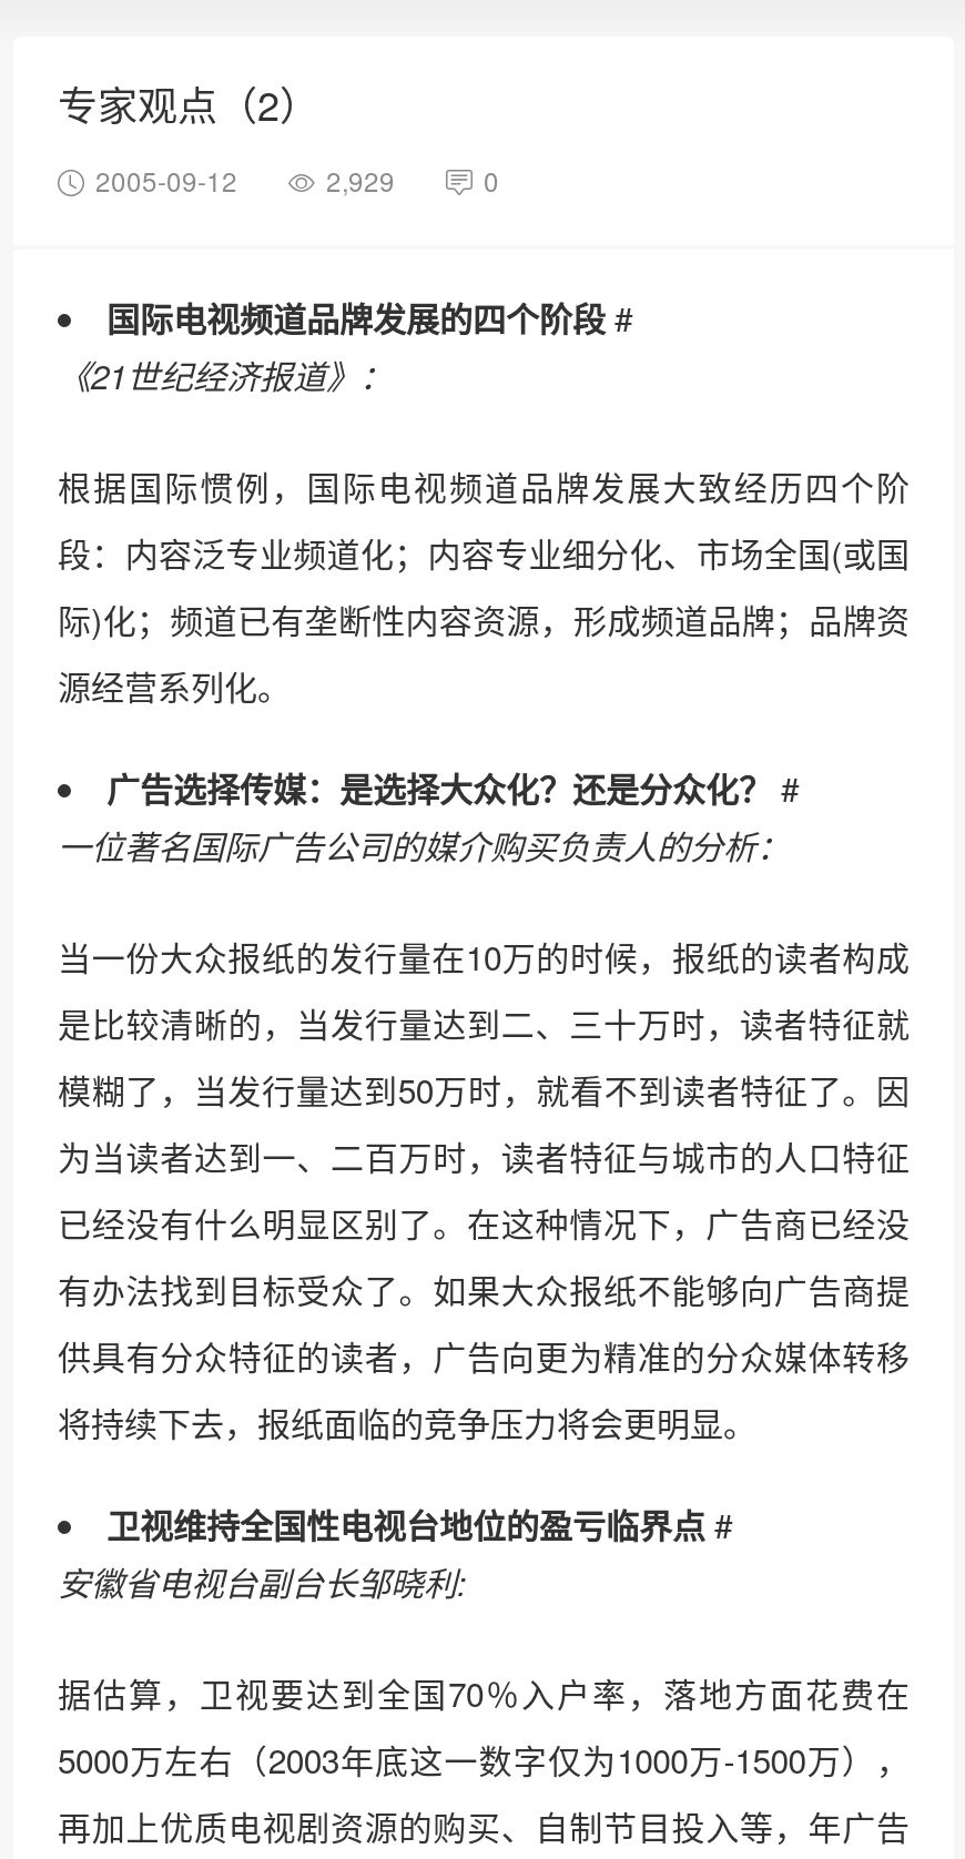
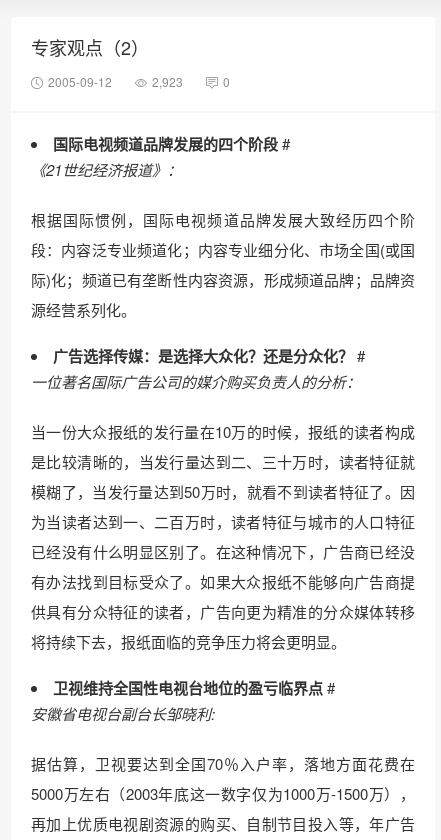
- 2,929
+ 2,923
